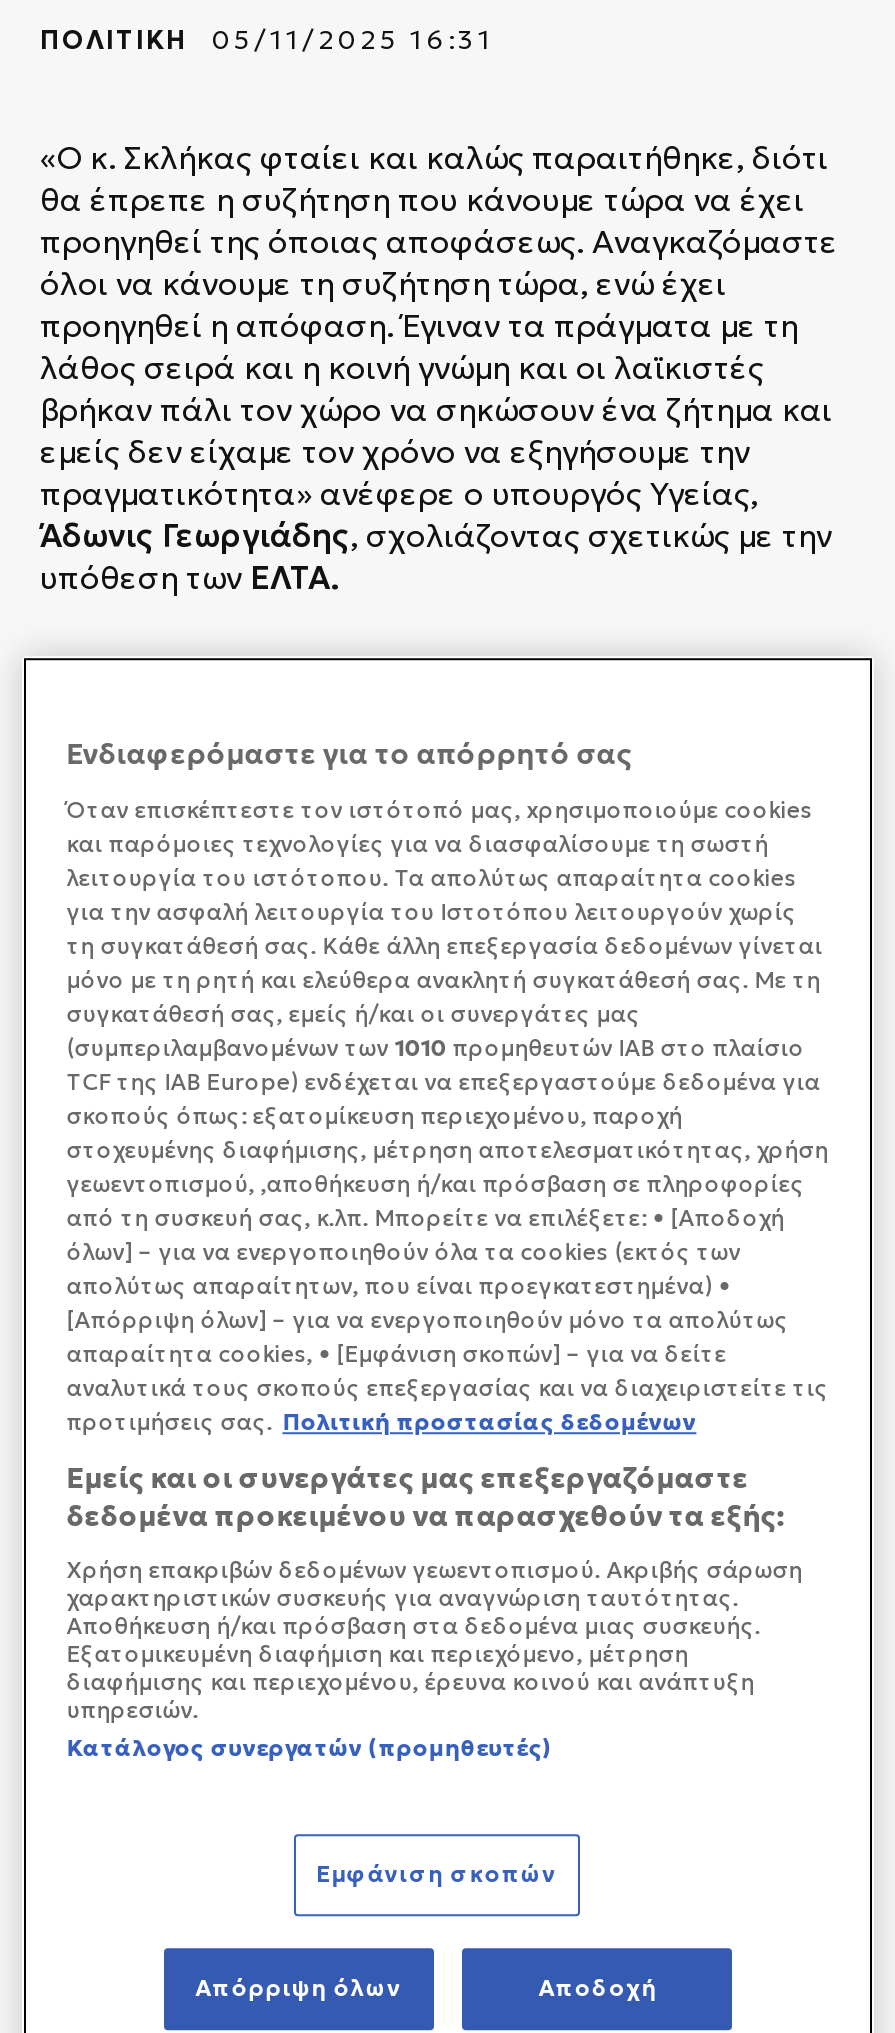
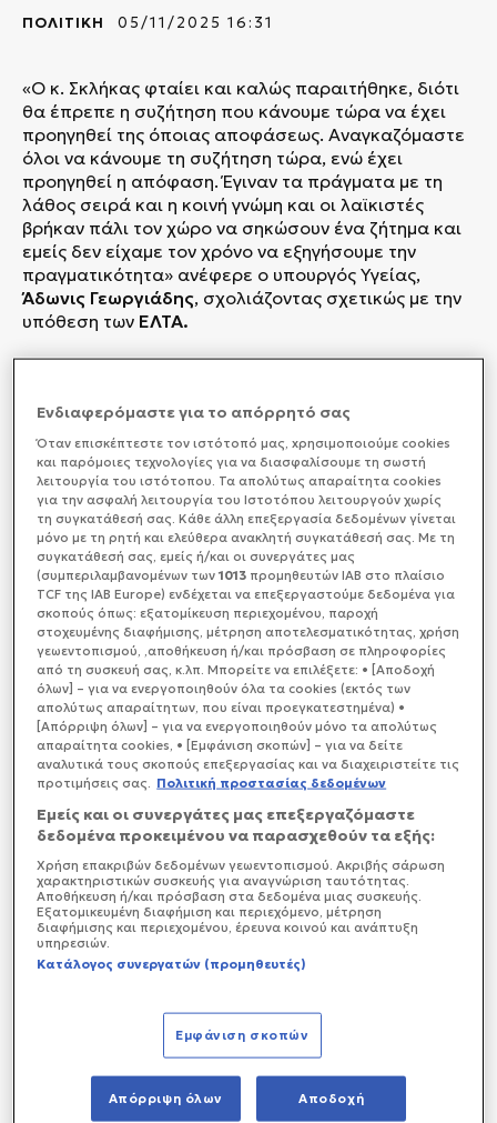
- (συμπεριλαμβανομένων των 1010 προμηθευτών IAB στο πλαίσιο
+ (συμπεριλαμβανομένων των 1013 προμηθευτών IAB στο πλαίσιο
